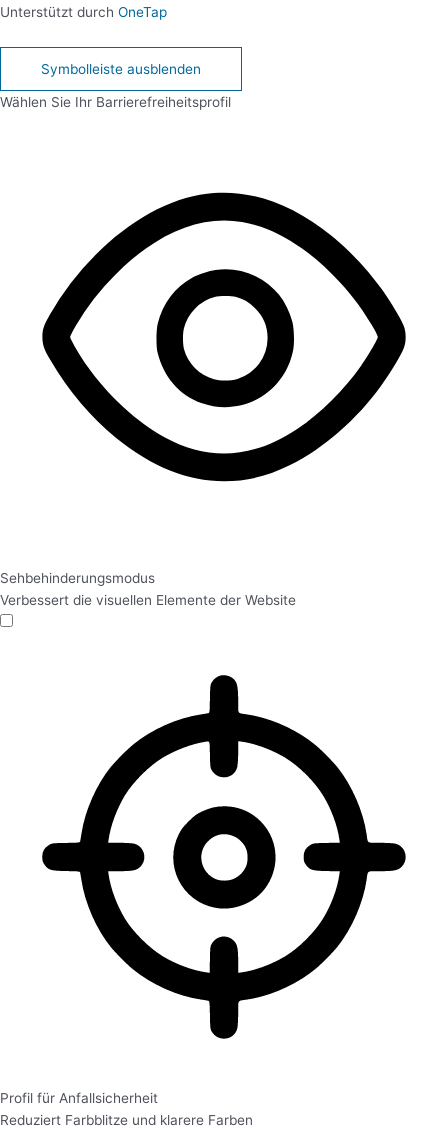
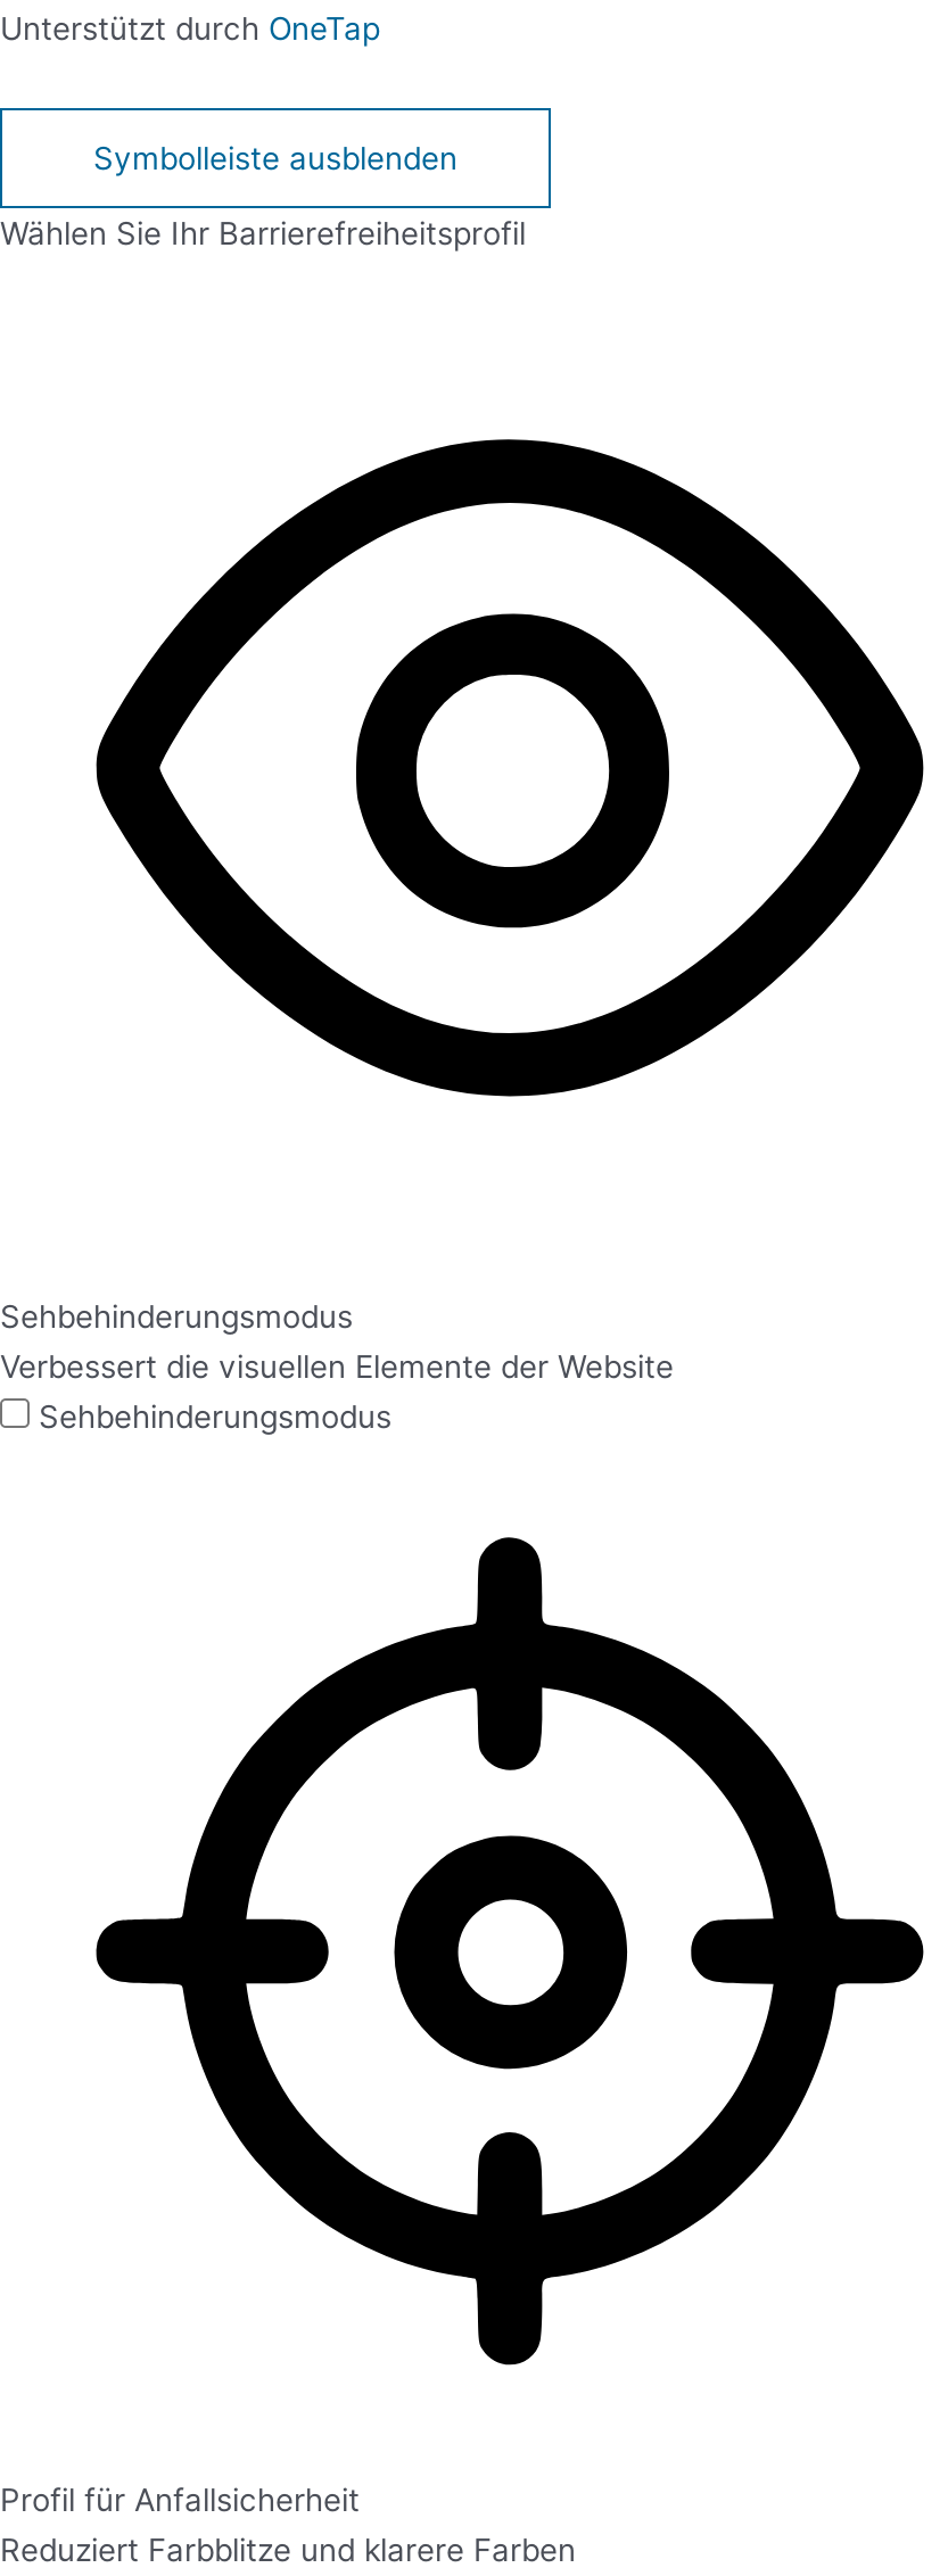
+ Sehbehinderungsmodus
